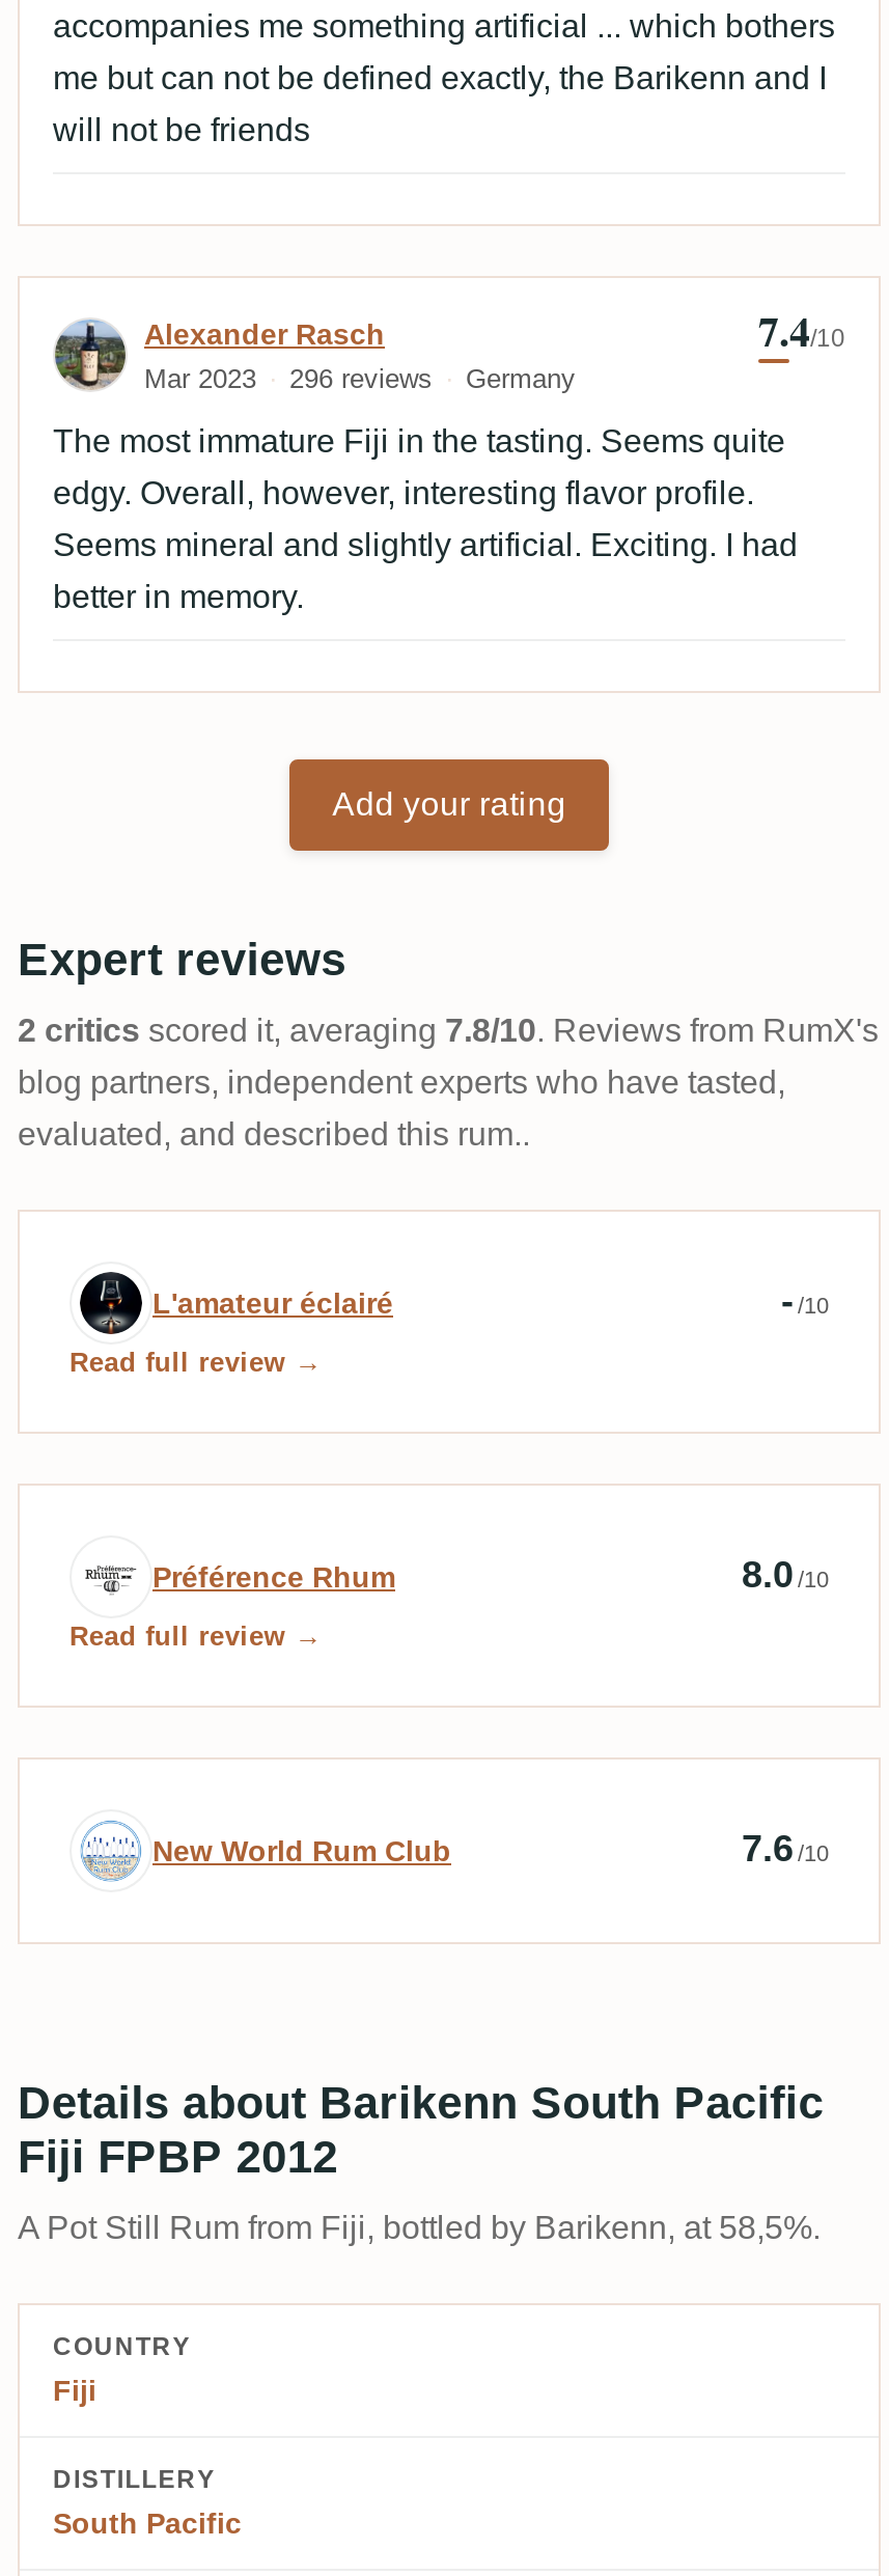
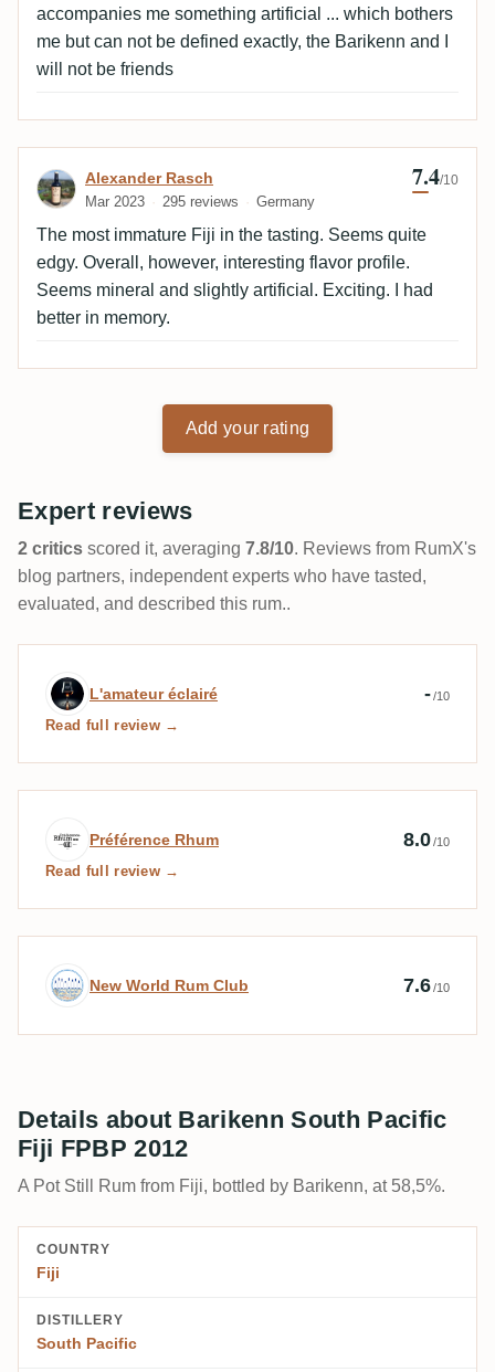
- Mar 2023 296 reviews Germany
+ Mar 2023 295 reviews Germany
